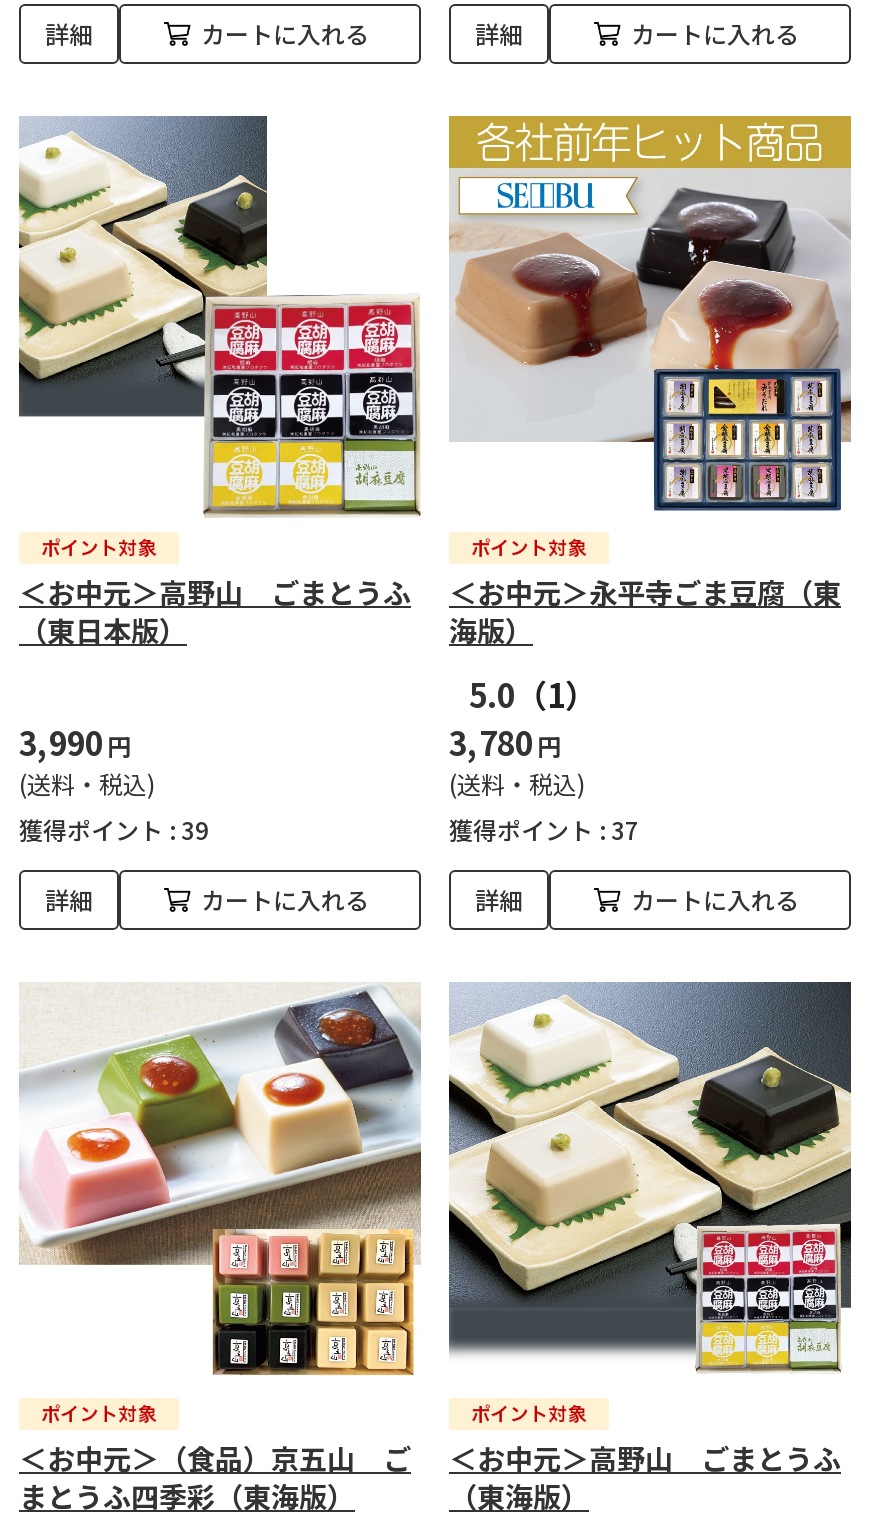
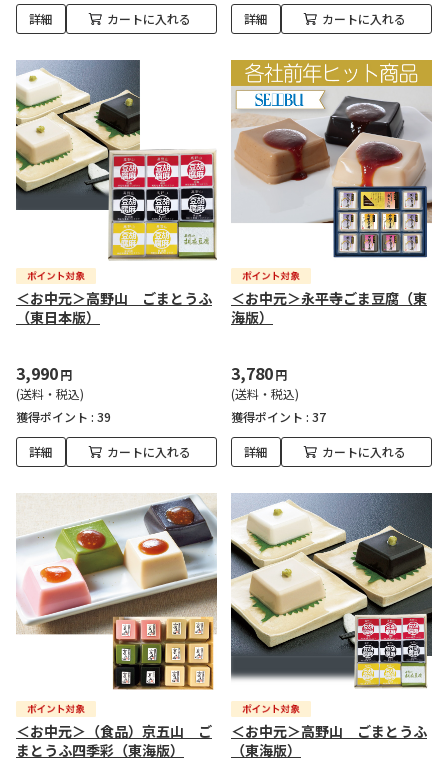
- 5.0（1）
